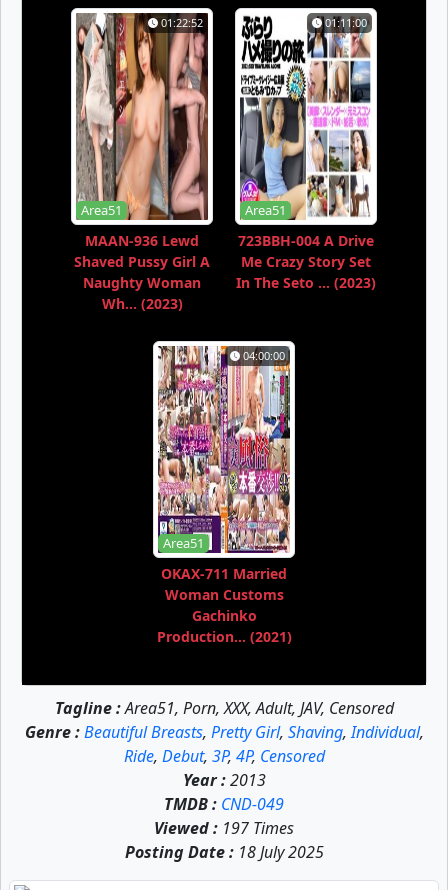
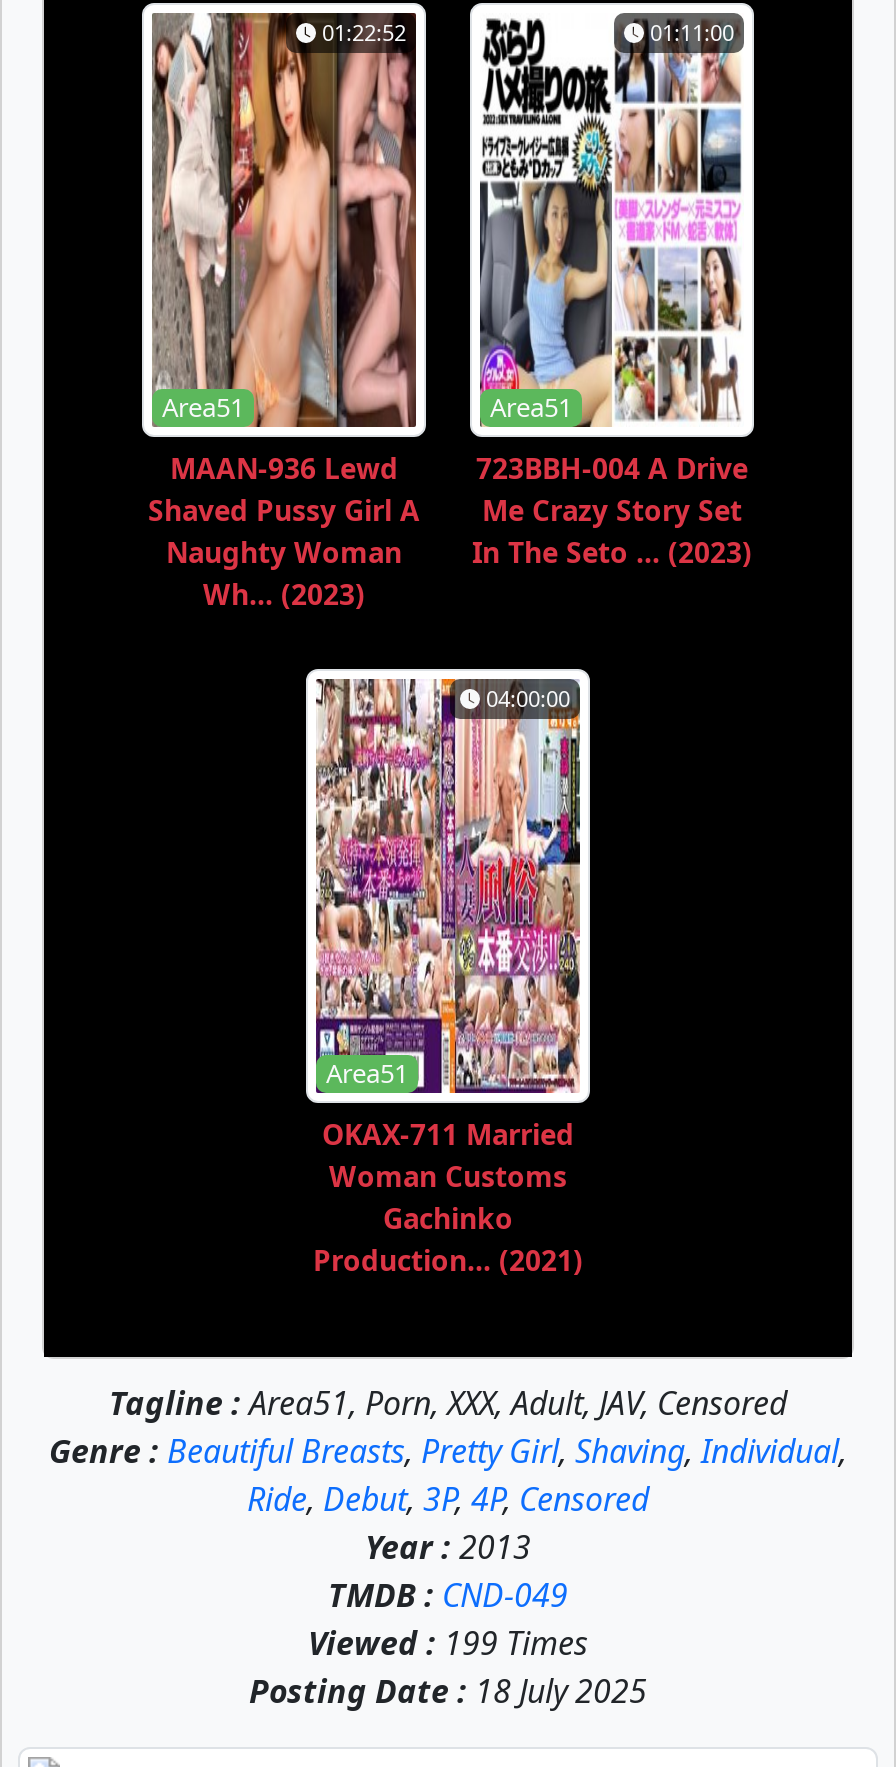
- Viewed : 197 Times
+ Viewed : 199 Times
